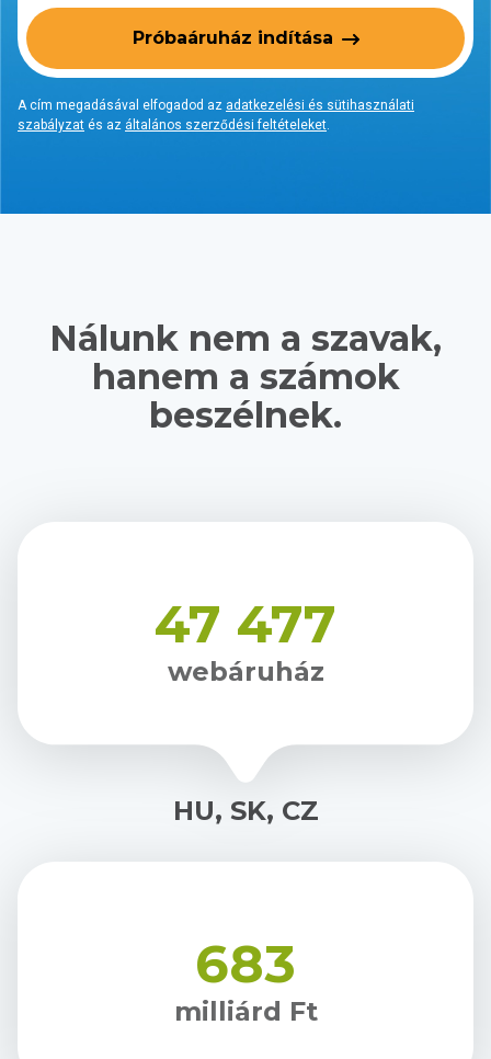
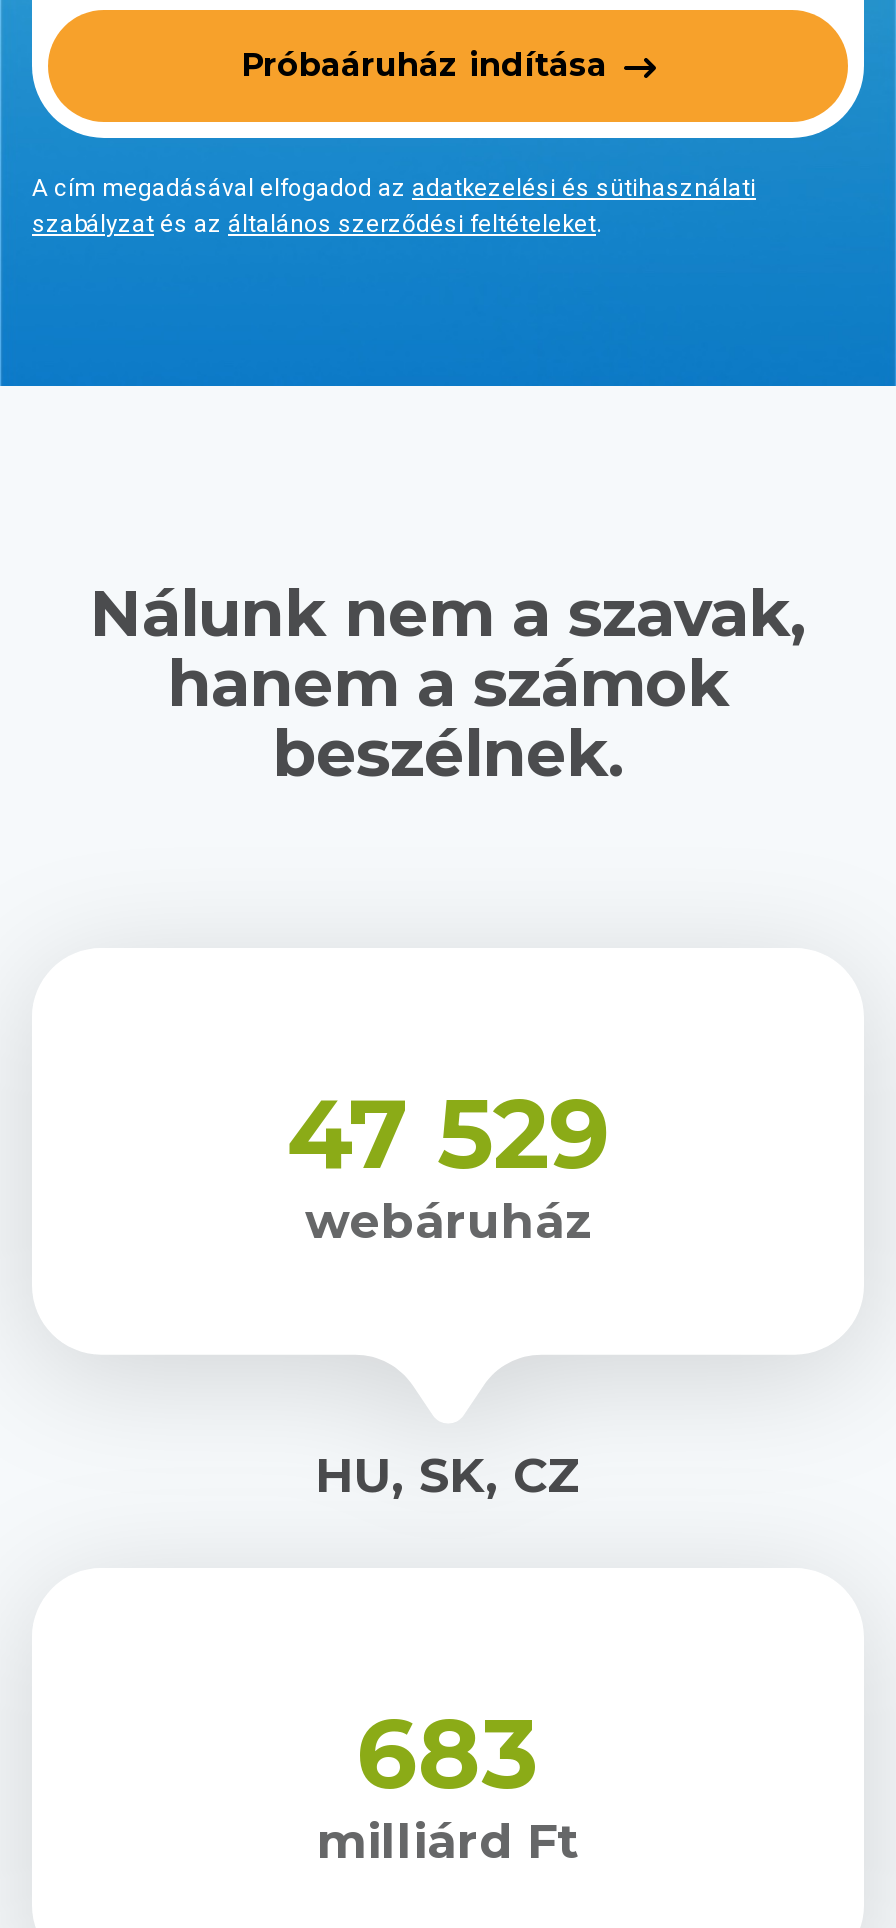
- 47 477
+ 47 529
